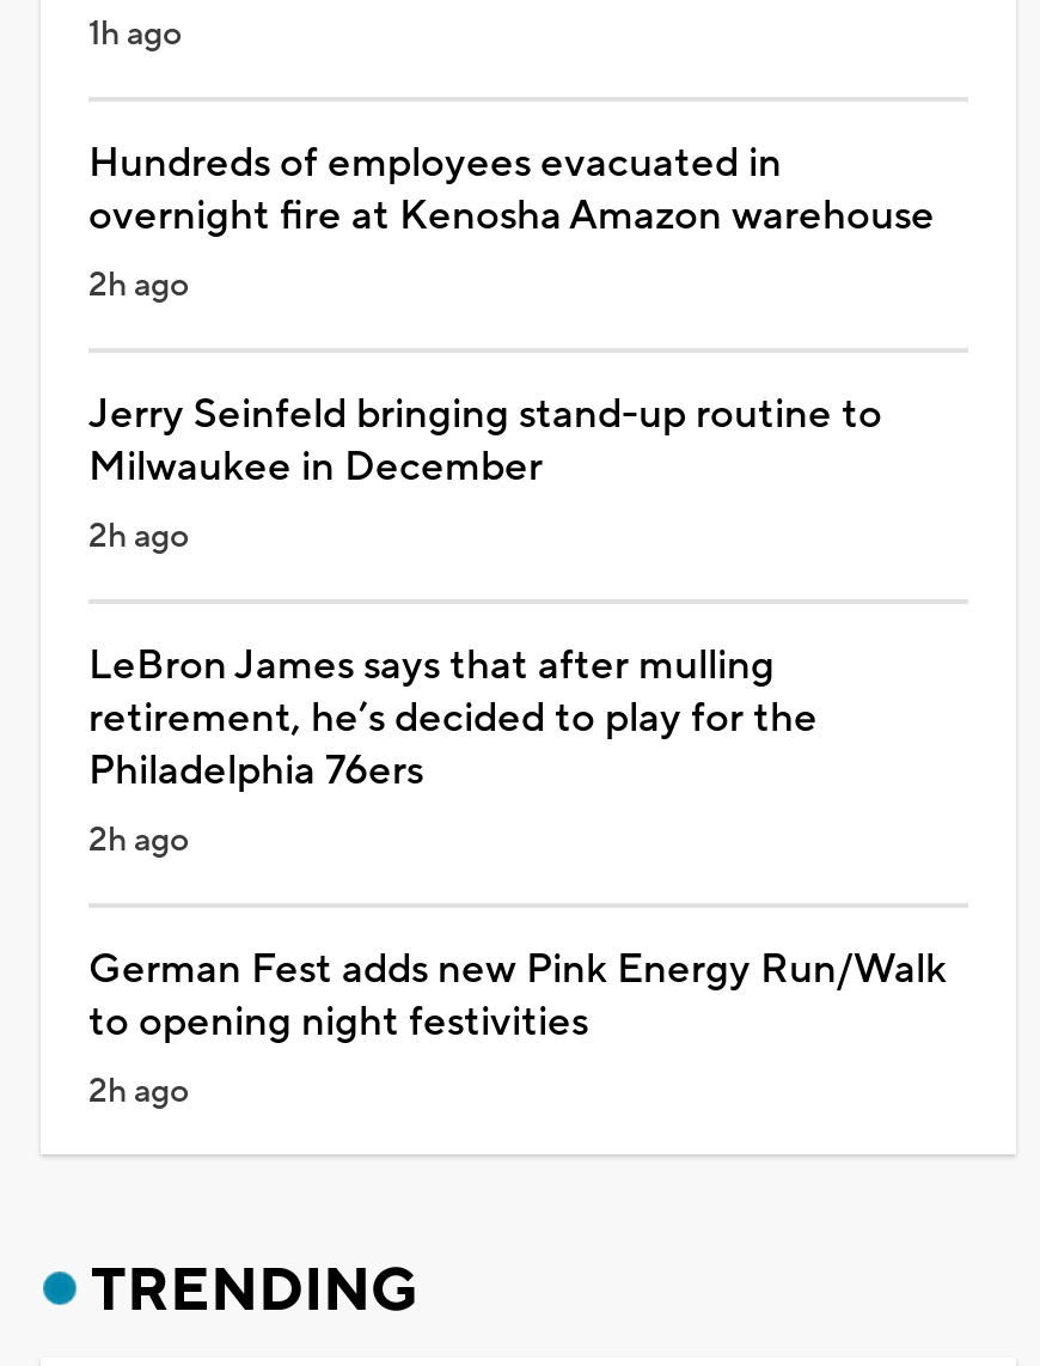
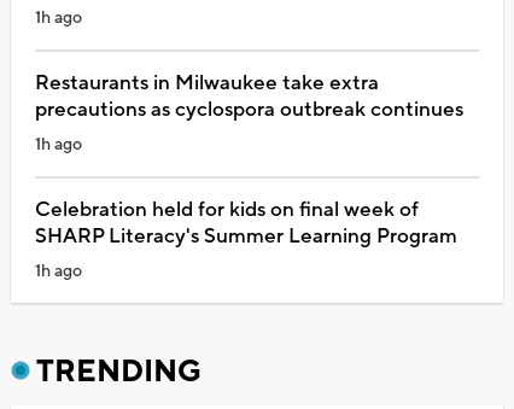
- Hundreds of employees evacuated in
- overnight fire at Kenosha Amazon warehouse
- 2h ago
- Jerry Seinfeld bringing stand-up routine to
- Milwaukee in December
- 2h ago
- LeBron James says that after mulling
- retirement, he’s decided to play for the
- Philadelphia 76ers
- 2h ago
- German Fest adds new Pink Energy Run/Walk
- to opening night festivities
- 2h ago
+ Restaurants in Milwaukee take extra
+ precautions as cyclospora outbreak continues
+ 1h ago
+ Celebration held for kids on final week of
+ SHARP Literacy's Summer Learning Program
+ 1h ago
